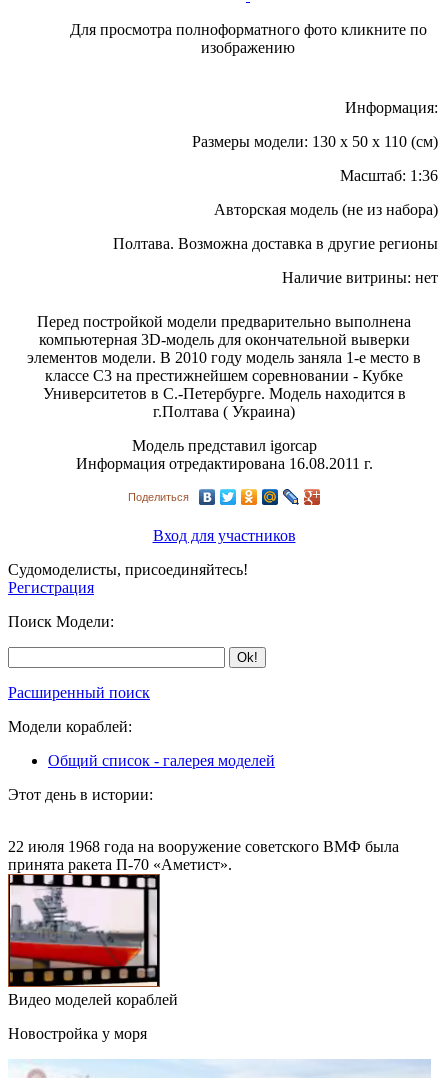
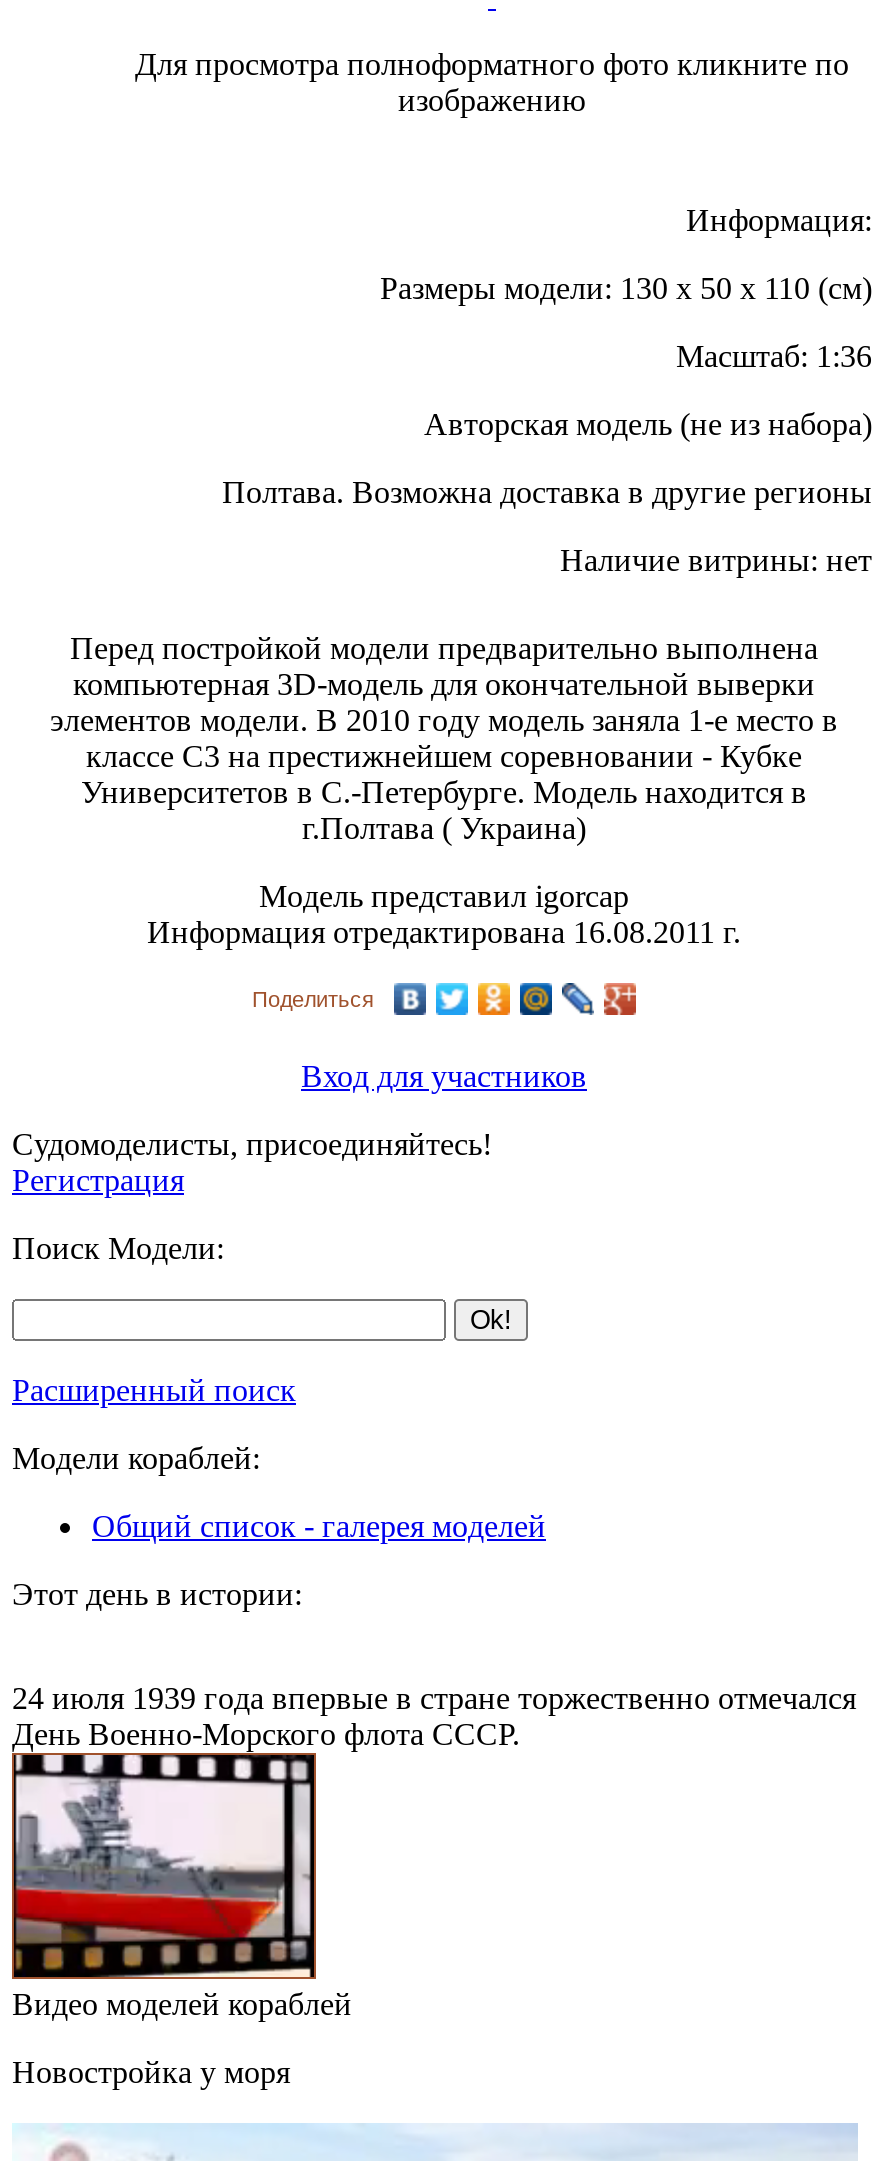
- 22 июля 1968 года на вооружение советского ВМФ была
- принята ракета П-70 «Аметист».
+ 24 июля 1939 года впервые в стране торжественно отмечался
+ День Военно-Морского флота СССР.
